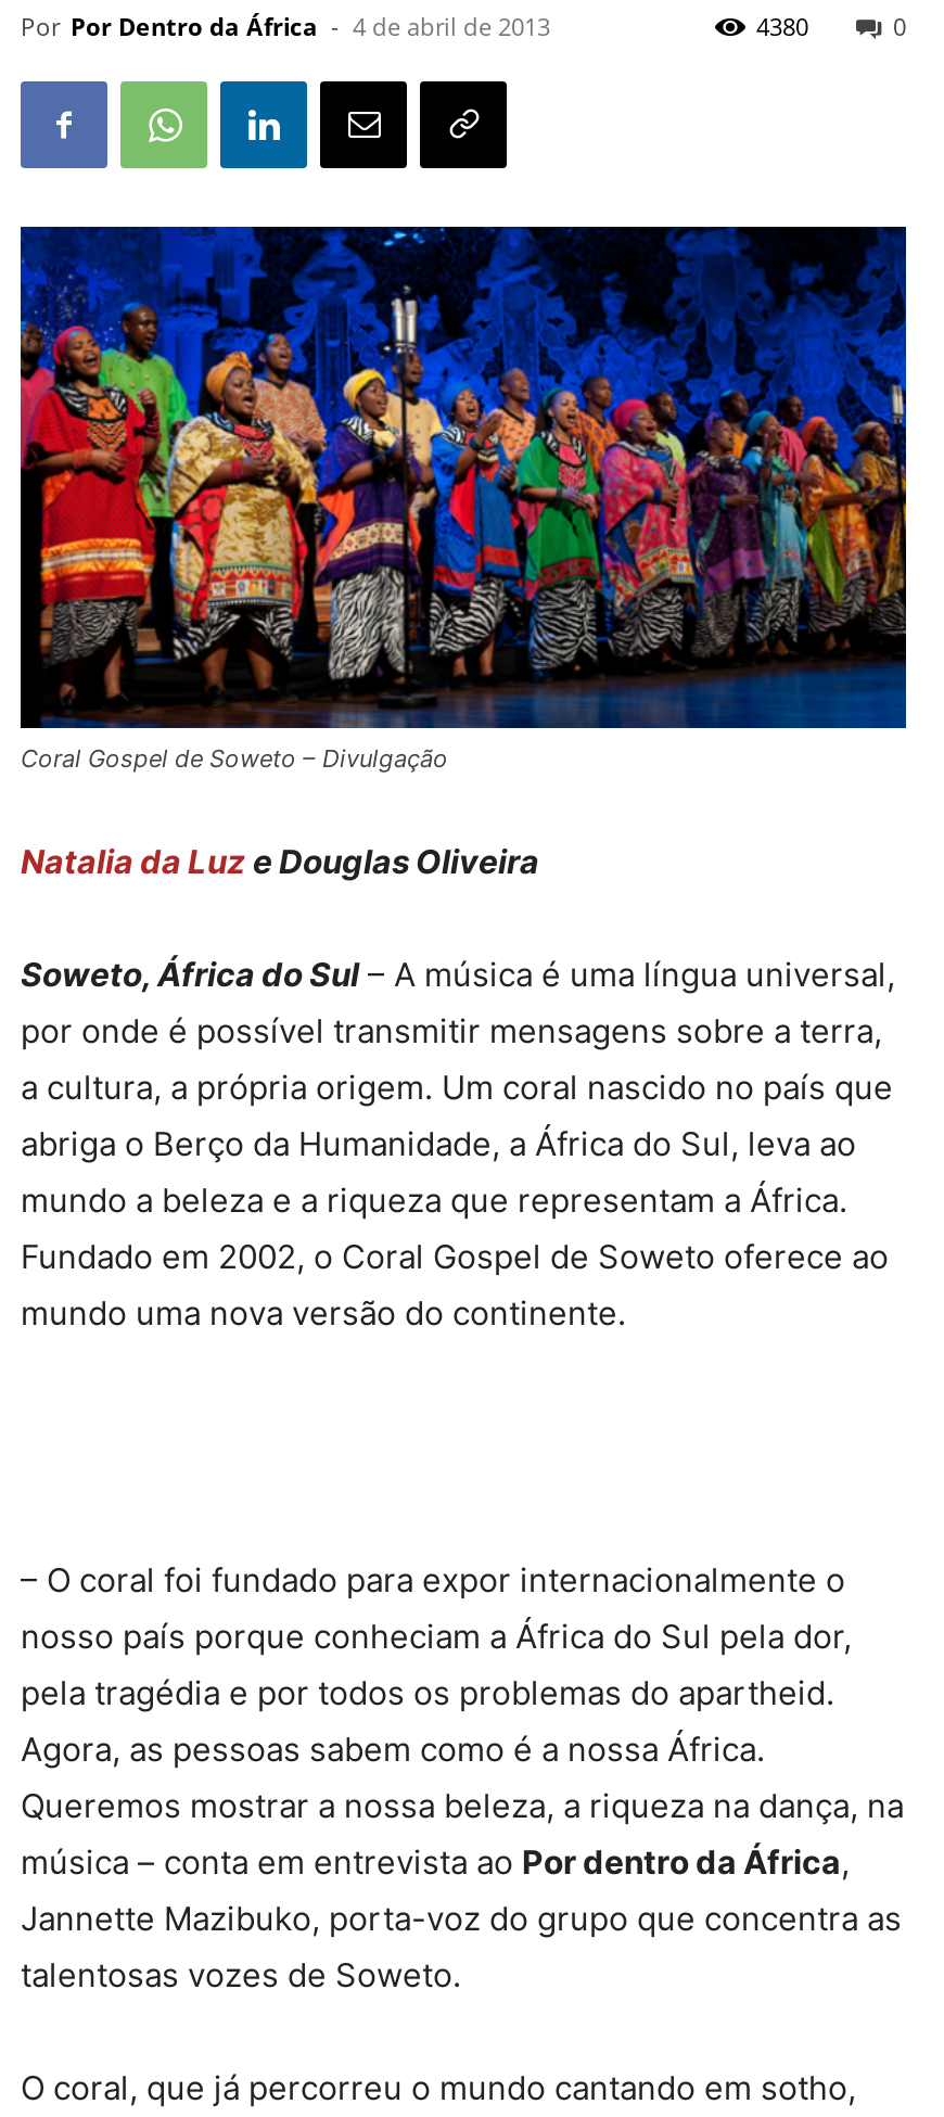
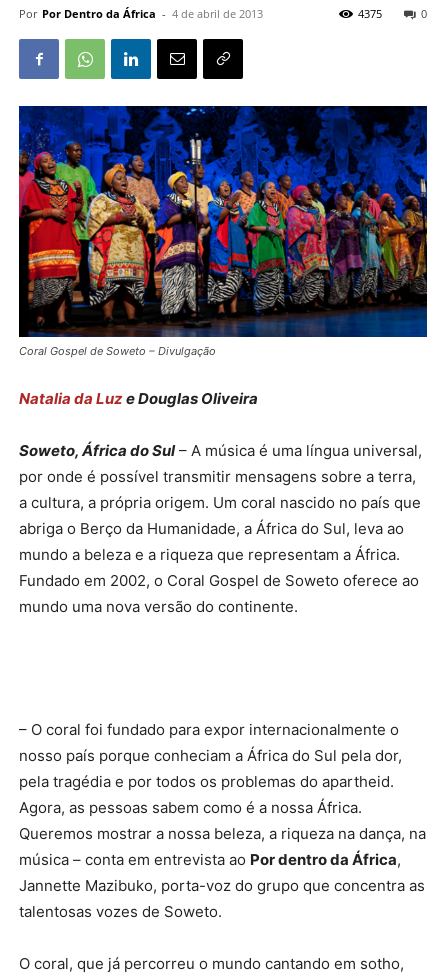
- 4380
+ 4375
